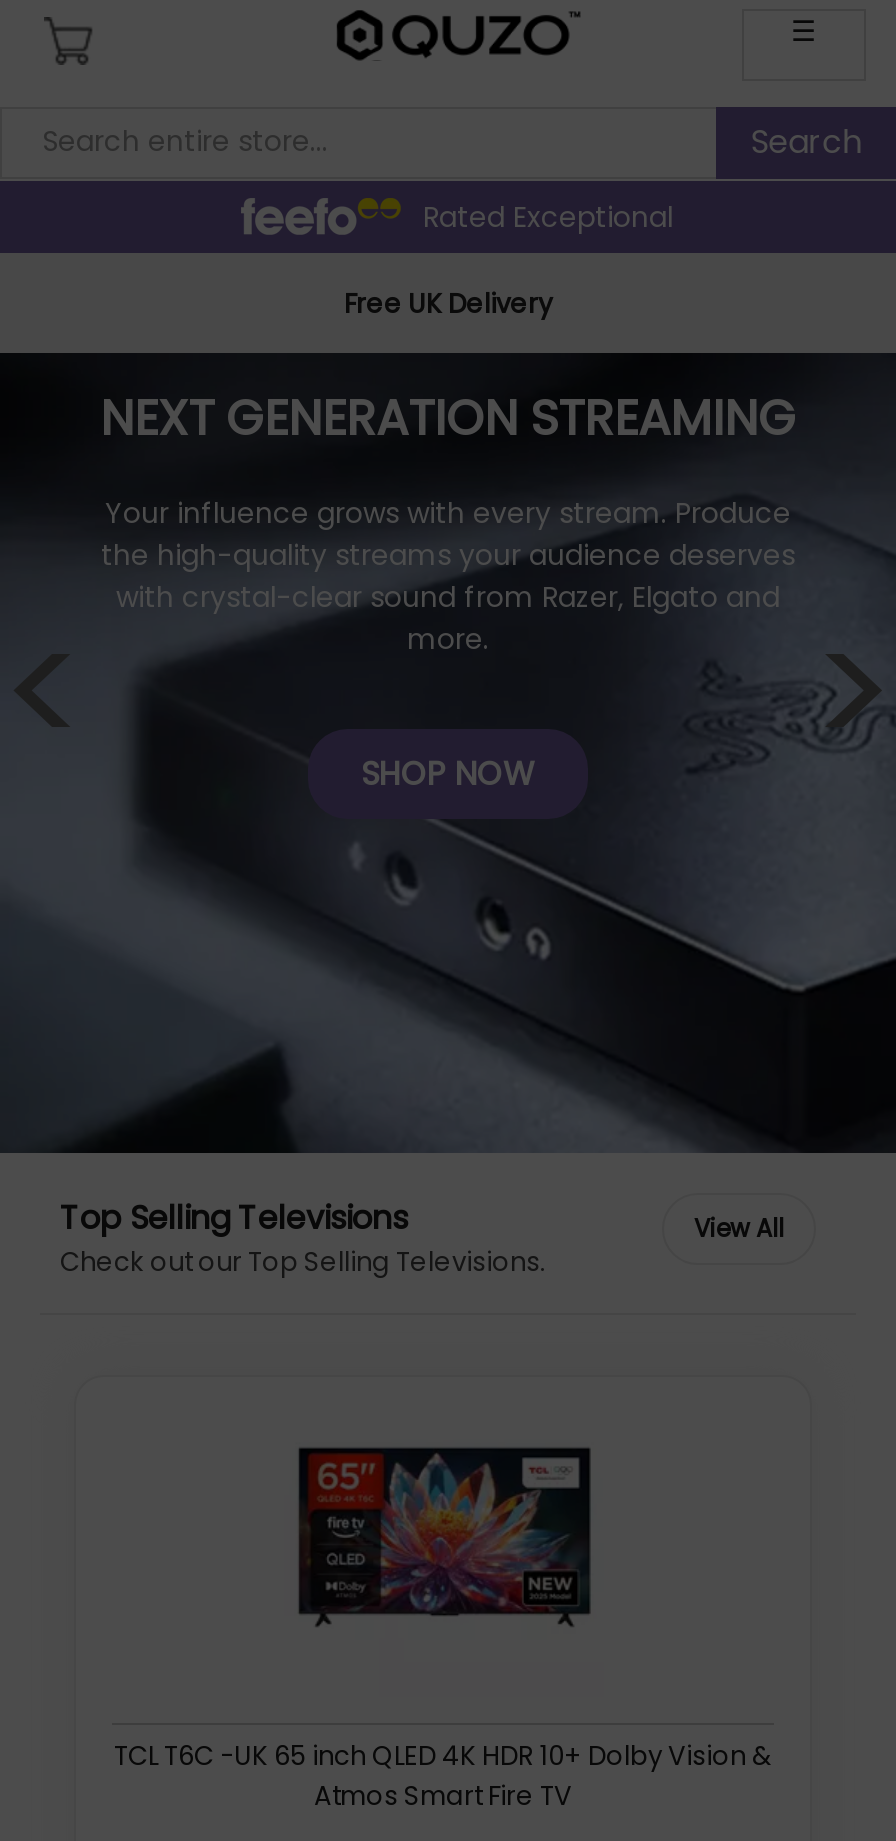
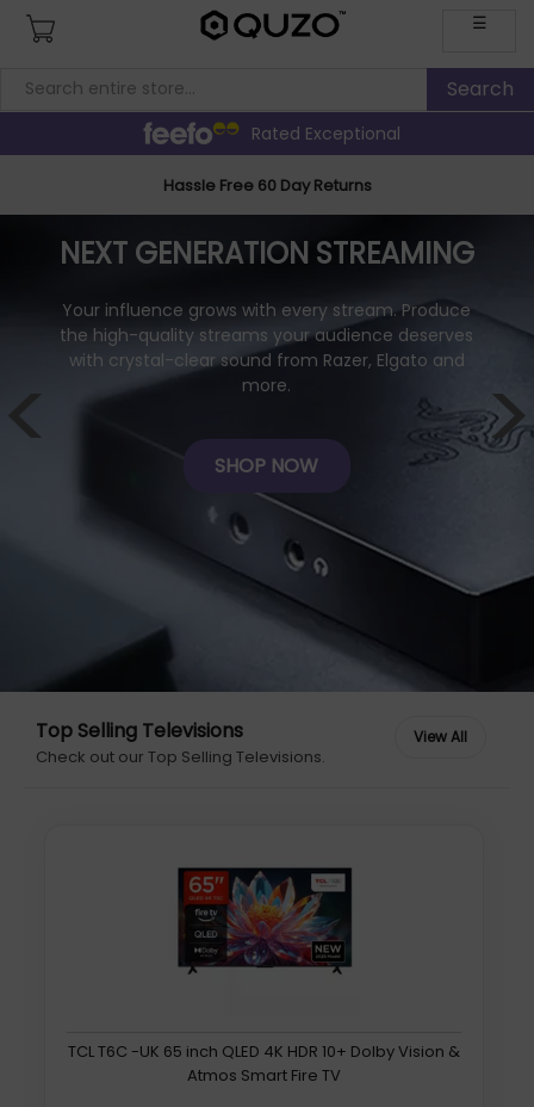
- Free UK Delivery
+ Hassle Free 60 Day Returns
